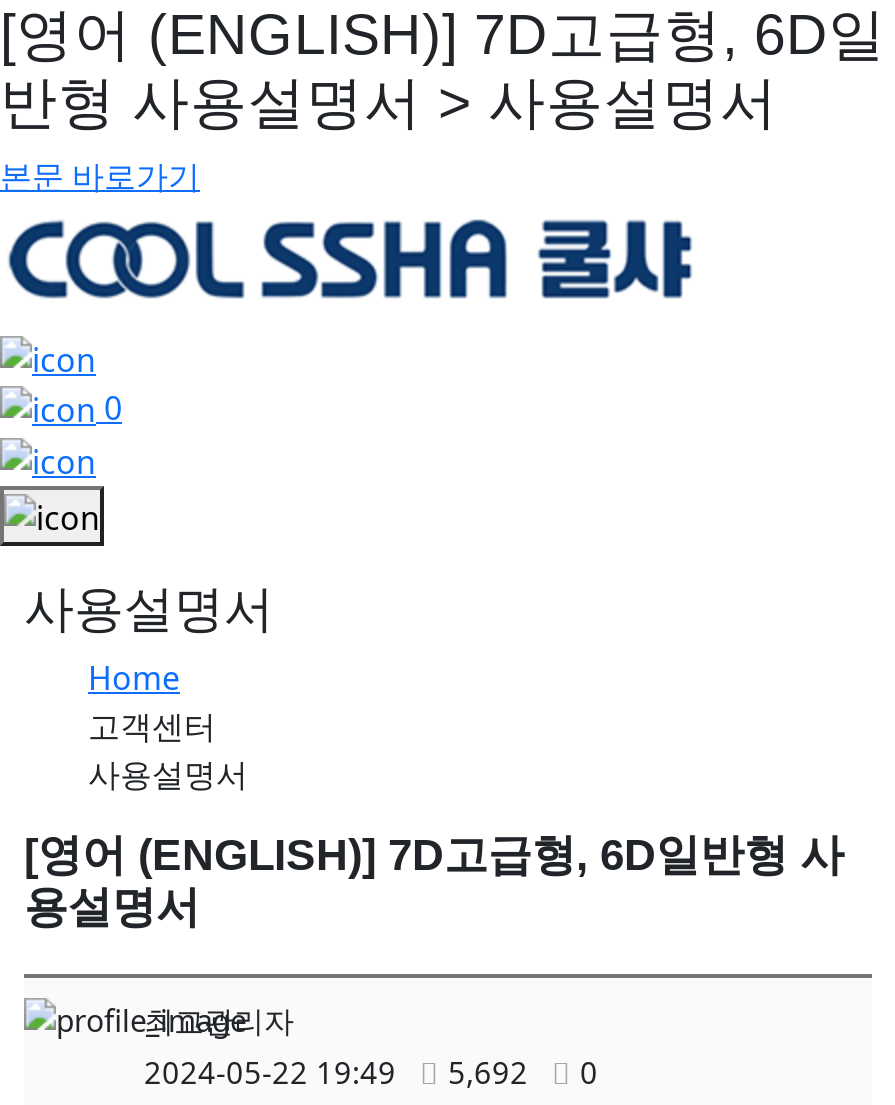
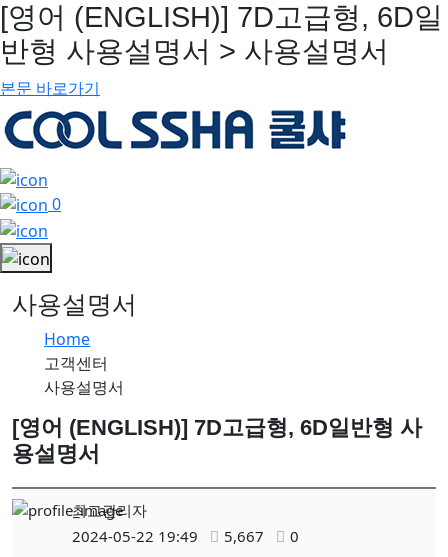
- 2024-05-22 19:49 5,692 0
+ 2024-05-22 19:49 5,667 0
